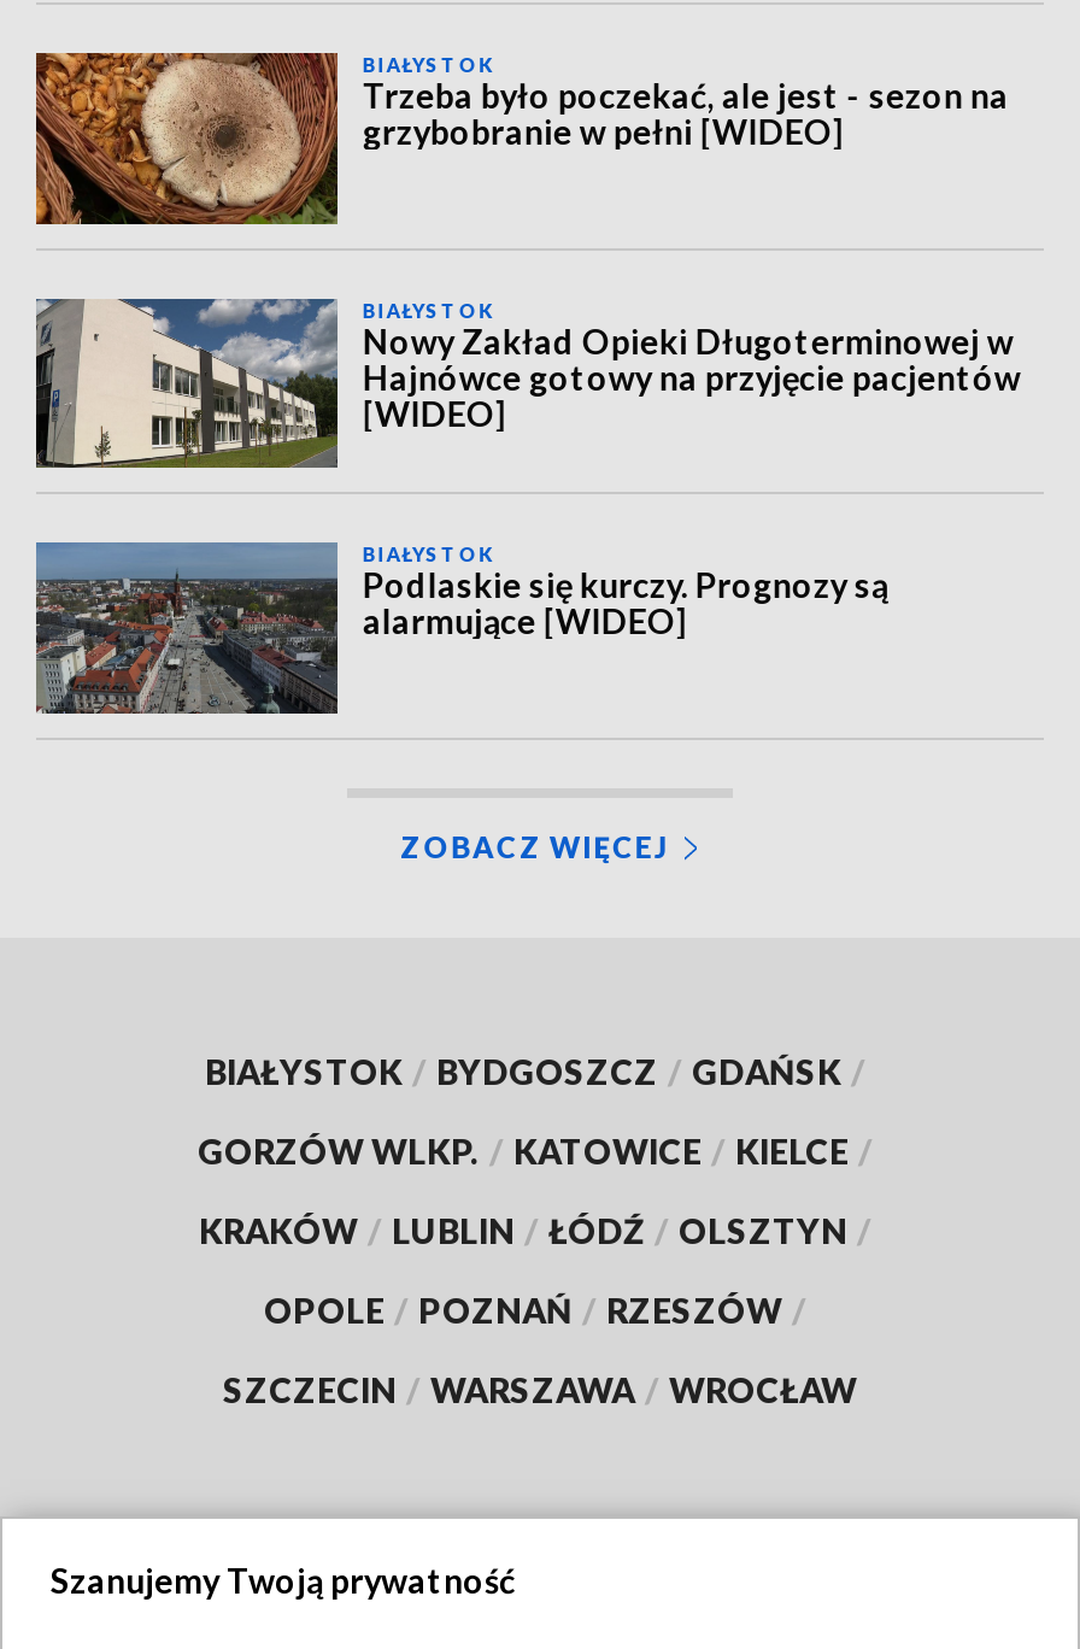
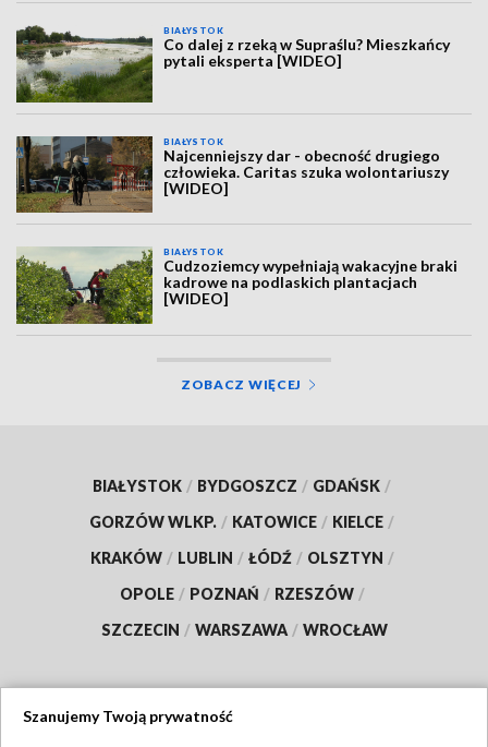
- [image]
- Trzeba było poczekać, ale jest - sezon na
- grzybobranie w pełni [WIDEO]
+ [image]
+ Co dalej z rzeką w Supraślu? Mieszkańcy
+ pytali eksperta [WIDEO]

- [image]
- Nowy Zakład Opieki Długoterminowej w
- Hajnówce gotowy na przyjęcie pacjentów
+ [image]
+ Najcenniejszy dar - obecność drugiego
+ człowieka. Caritas szuka wolontariuszy

- [image]
- Podlaskie się kurczy. Prognozy są
- alarmujące [WIDEO]
+ [image]
+ Cudzoziemcy wypełniają wakacyjne braki
+ kadrowe na podlaskich plantacjach
+ [WIDEO]
